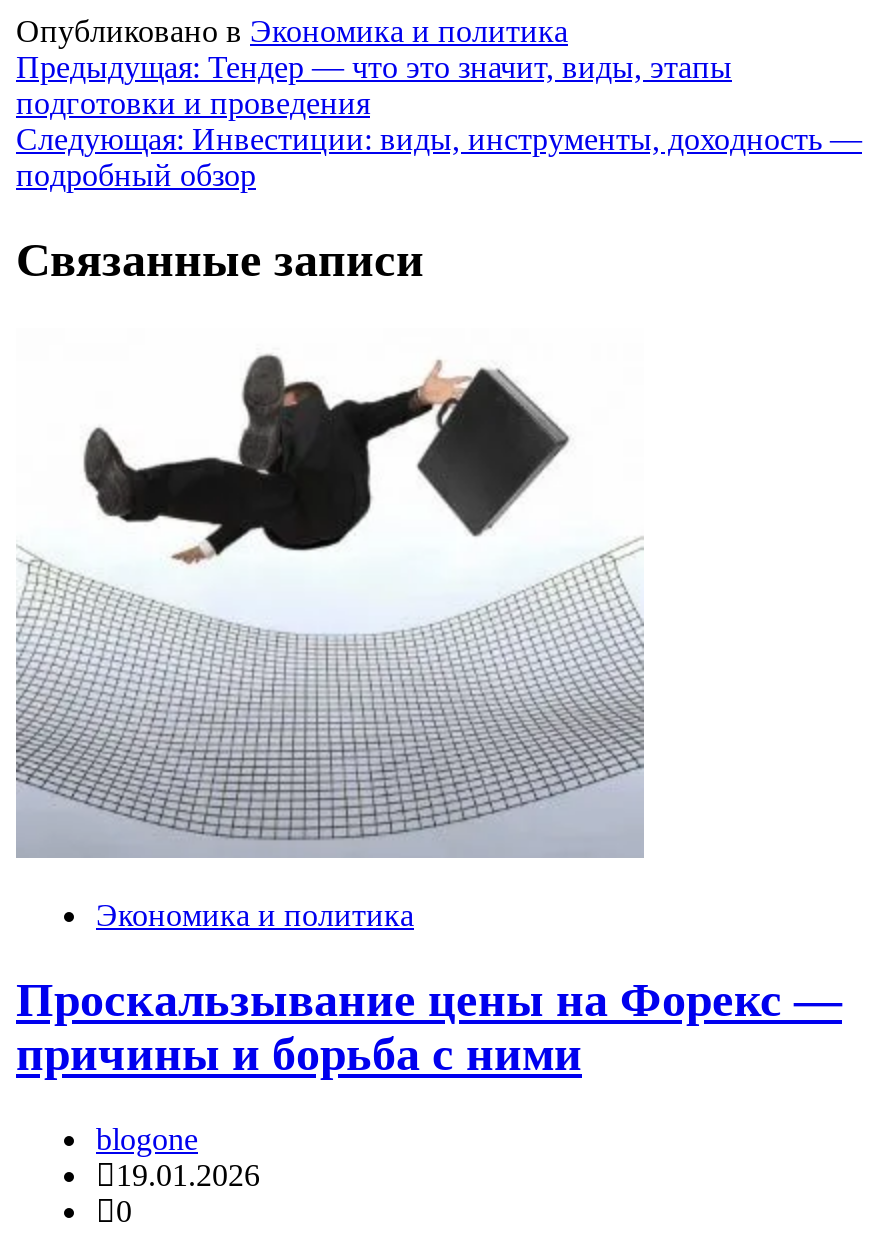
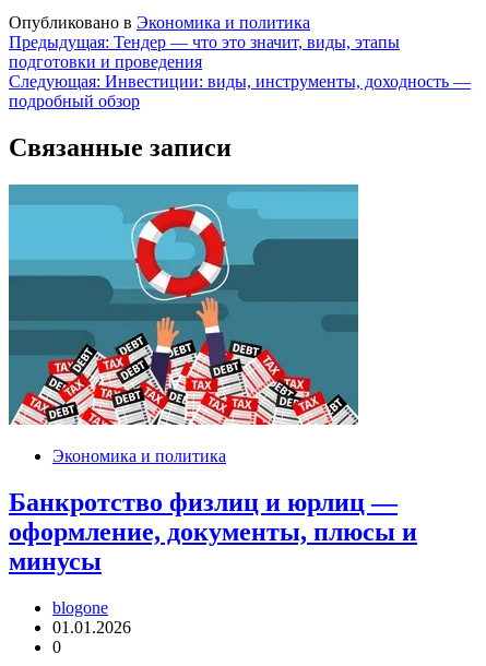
- [image]
+ [image]

moved up: Экономика и политика

- Проскальзывание цены на Форекс —
- причины и борьба с ними
+ Банкротство физлиц и юрлиц —
+ оформление, документы, плюсы и
+ минусы

- 19.01.2026
+ 01.01.2026
